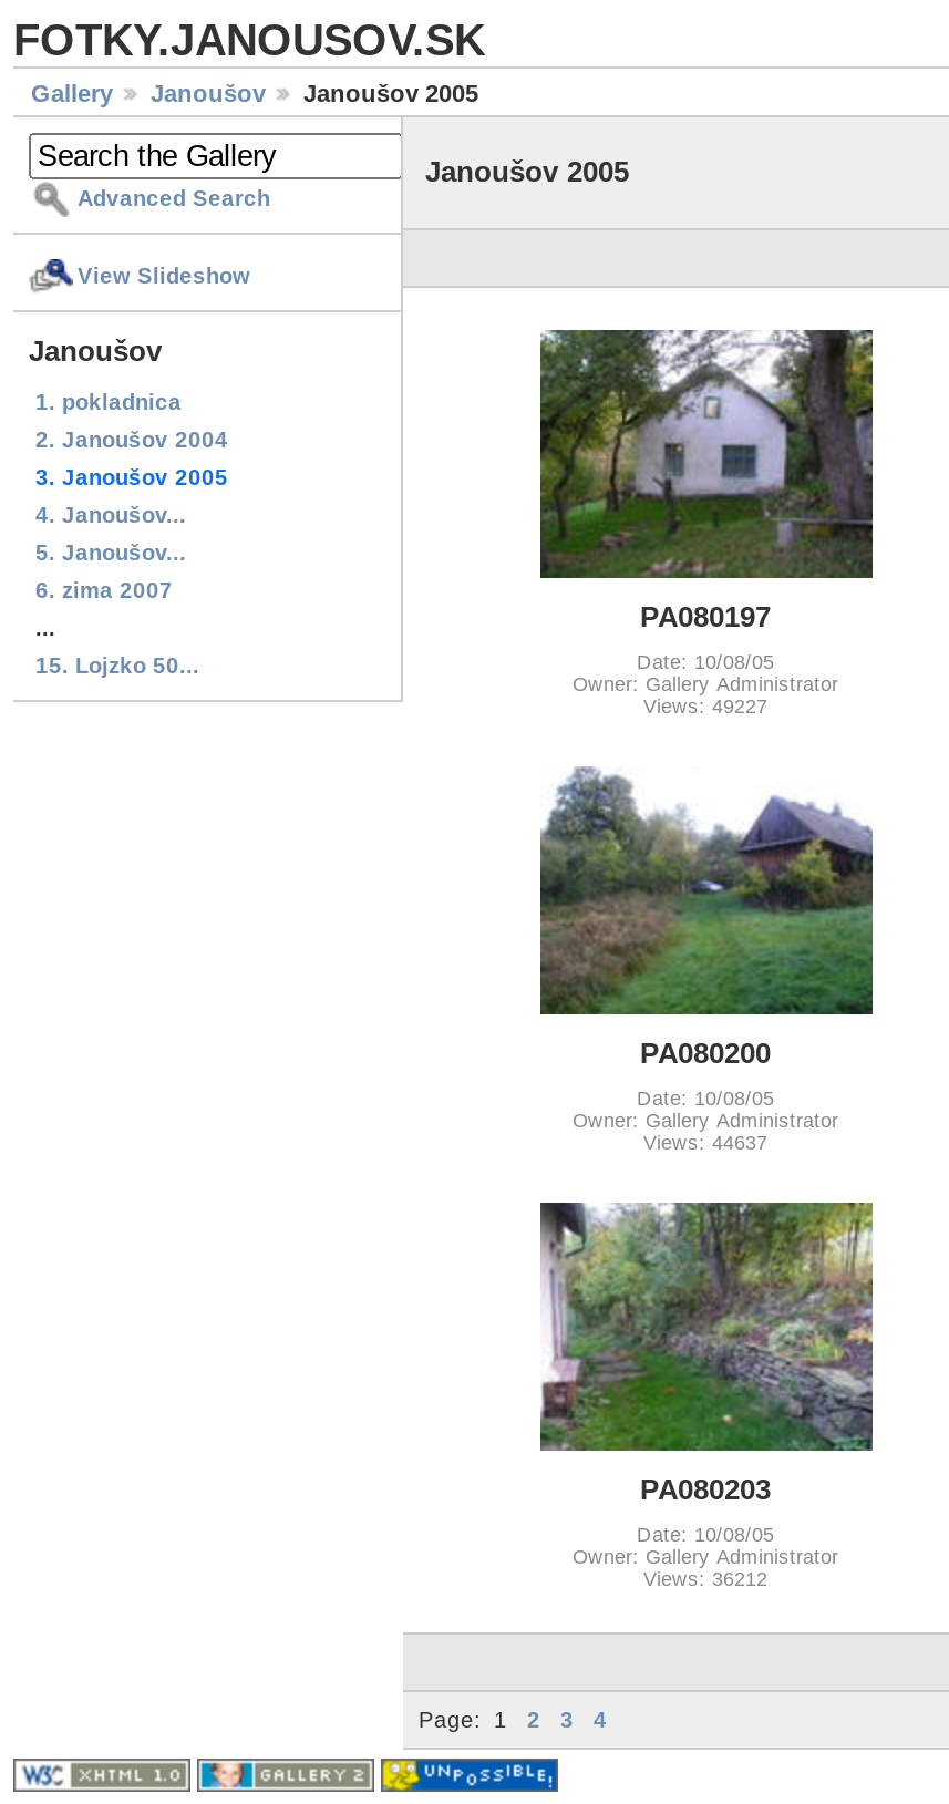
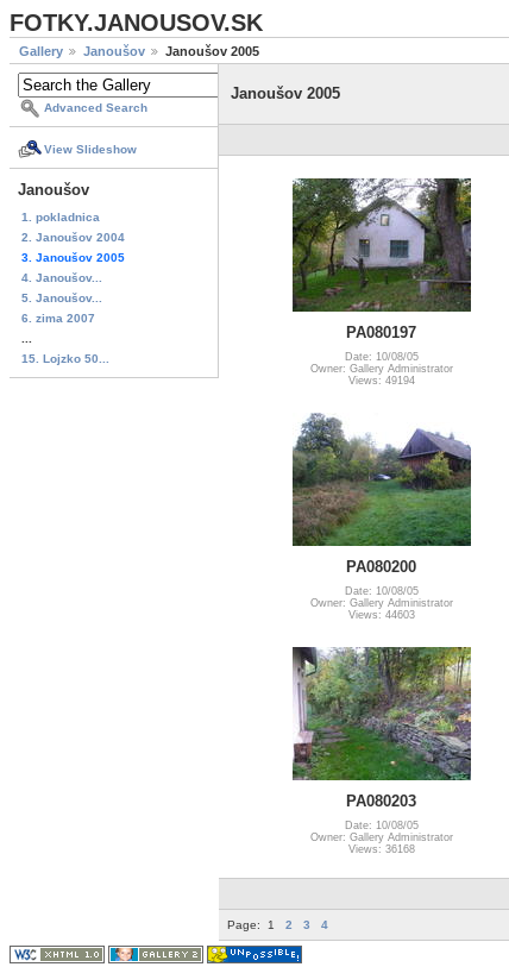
- Views: 49227
+ Views: 49194

- Views: 44637
+ Views: 44603

- Views: 36212
+ Views: 36168
